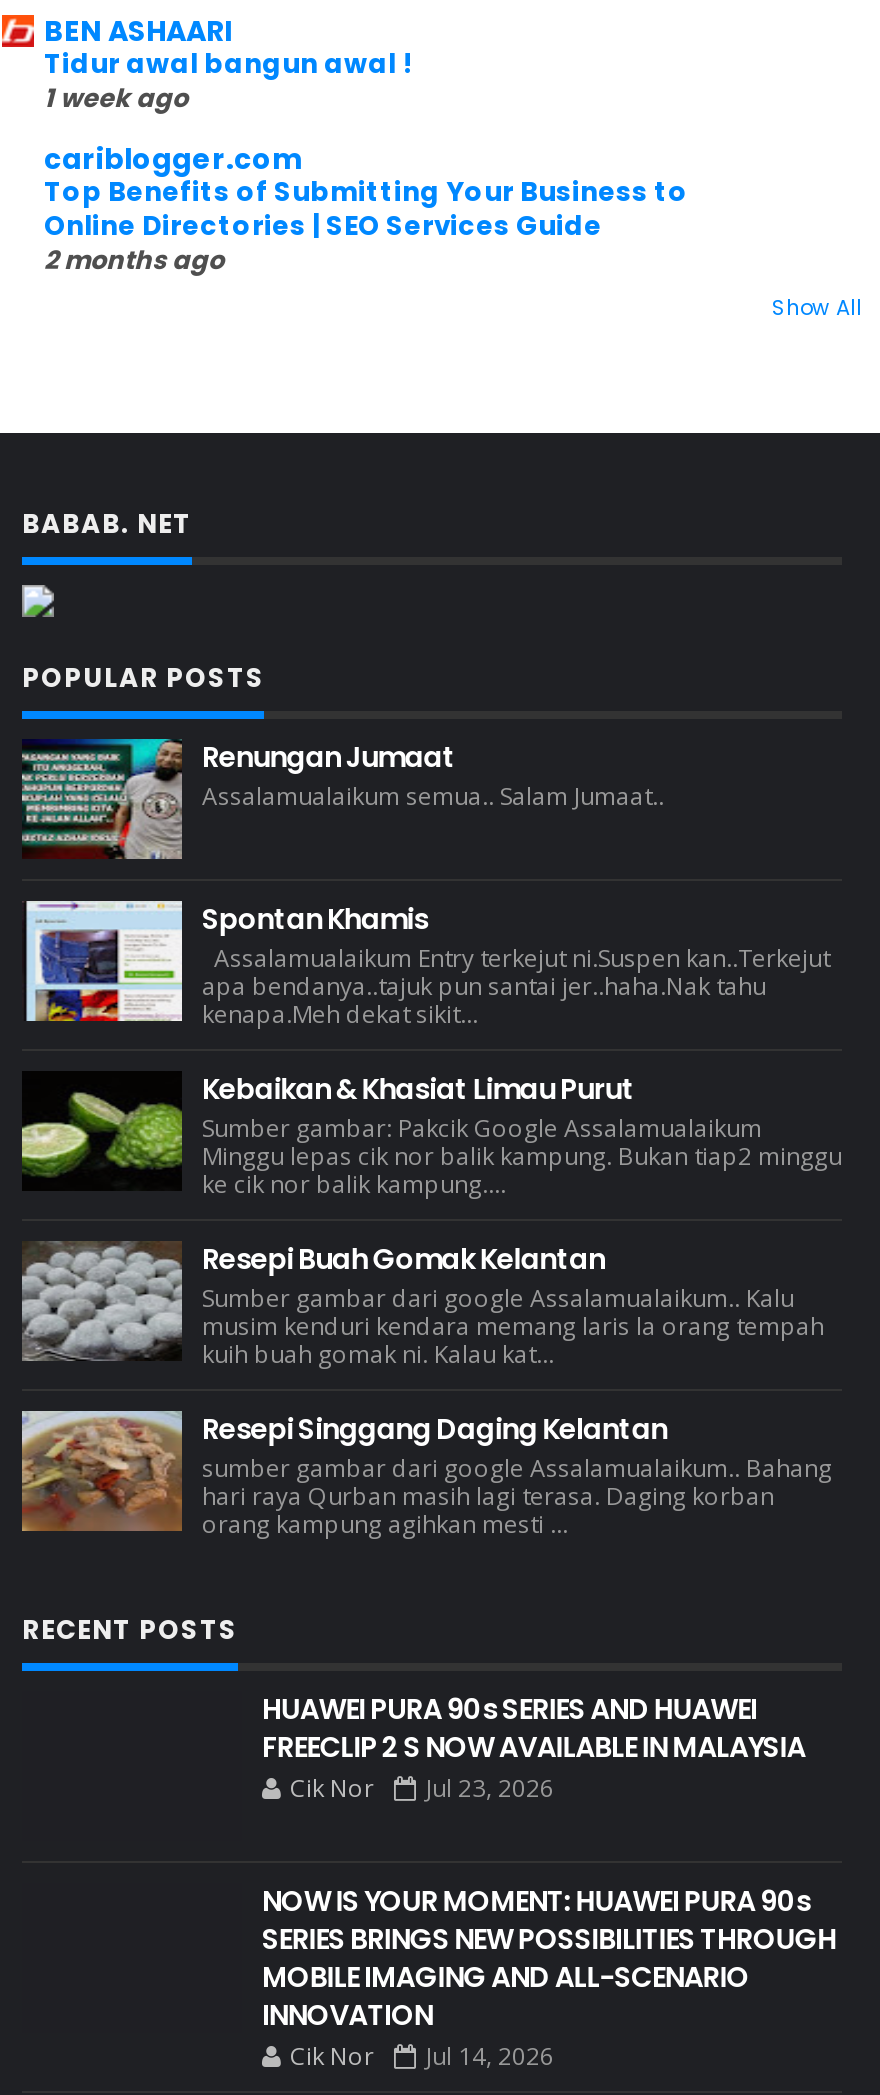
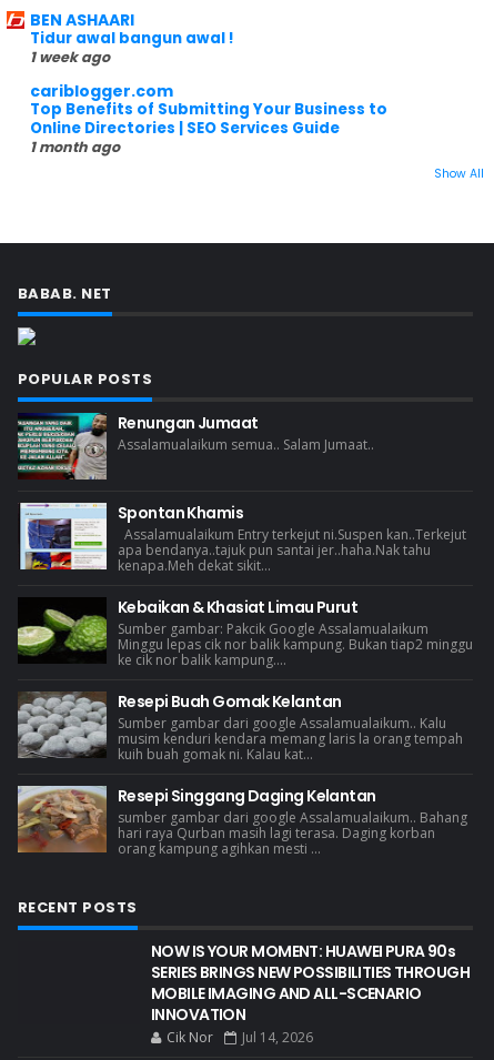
- 2 months ago
+ 1 month ago

- HUAWEI PURA 90s SERIES AND HUAWEI
- FREECLIP 2 S NOW AVAILABLE IN MALAYSIA
- Cik Nor
- Jul 23, 2026
